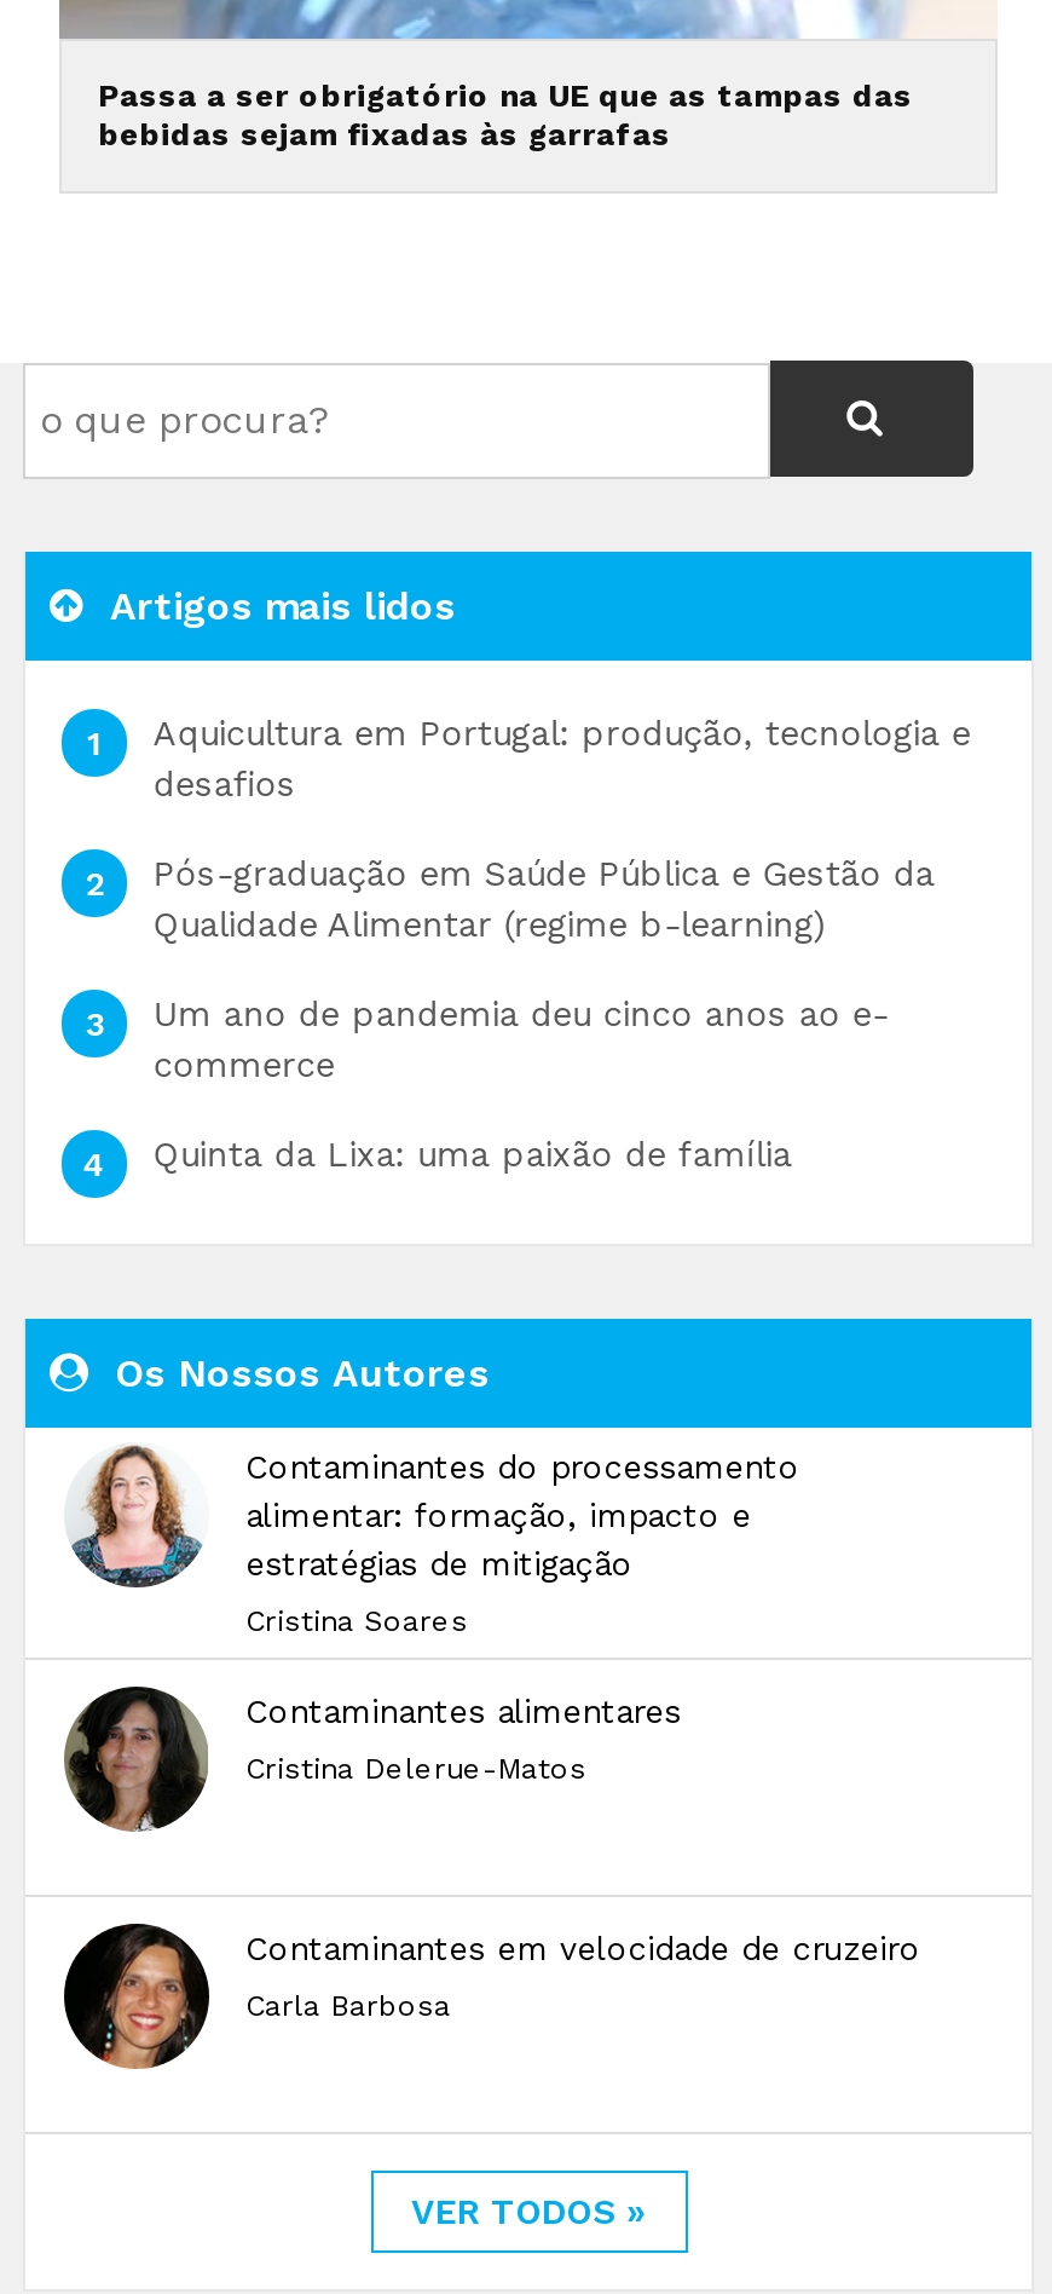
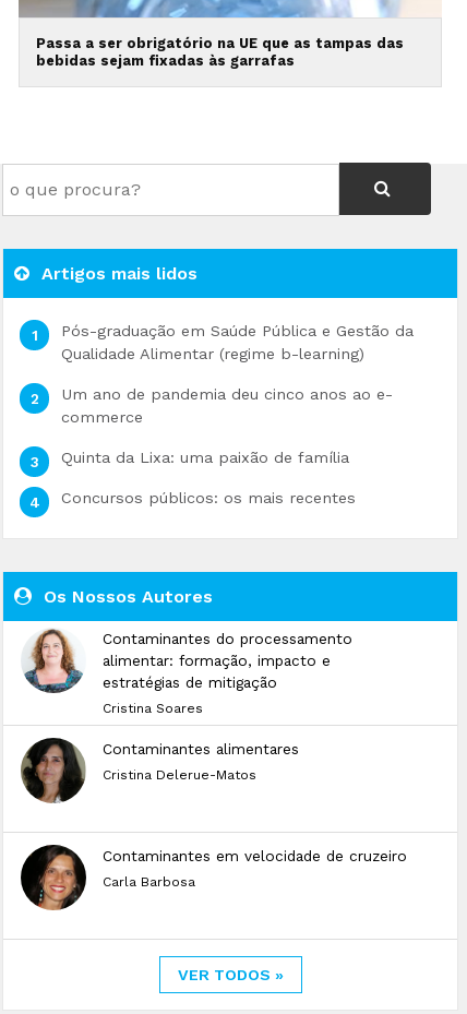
- Aquicultura em Portugal: produção, tecnologia e
- desafios

moved up: Pós-graduação em Saúde Pública e Gestão da | Qualidade Alimentar (regime b-learning) | Um ano de pandemia deu cinco anos ao e- | commerce | Quinta da Lixa: uma paixão de família

+ Concursos públicos: os mais recentes
